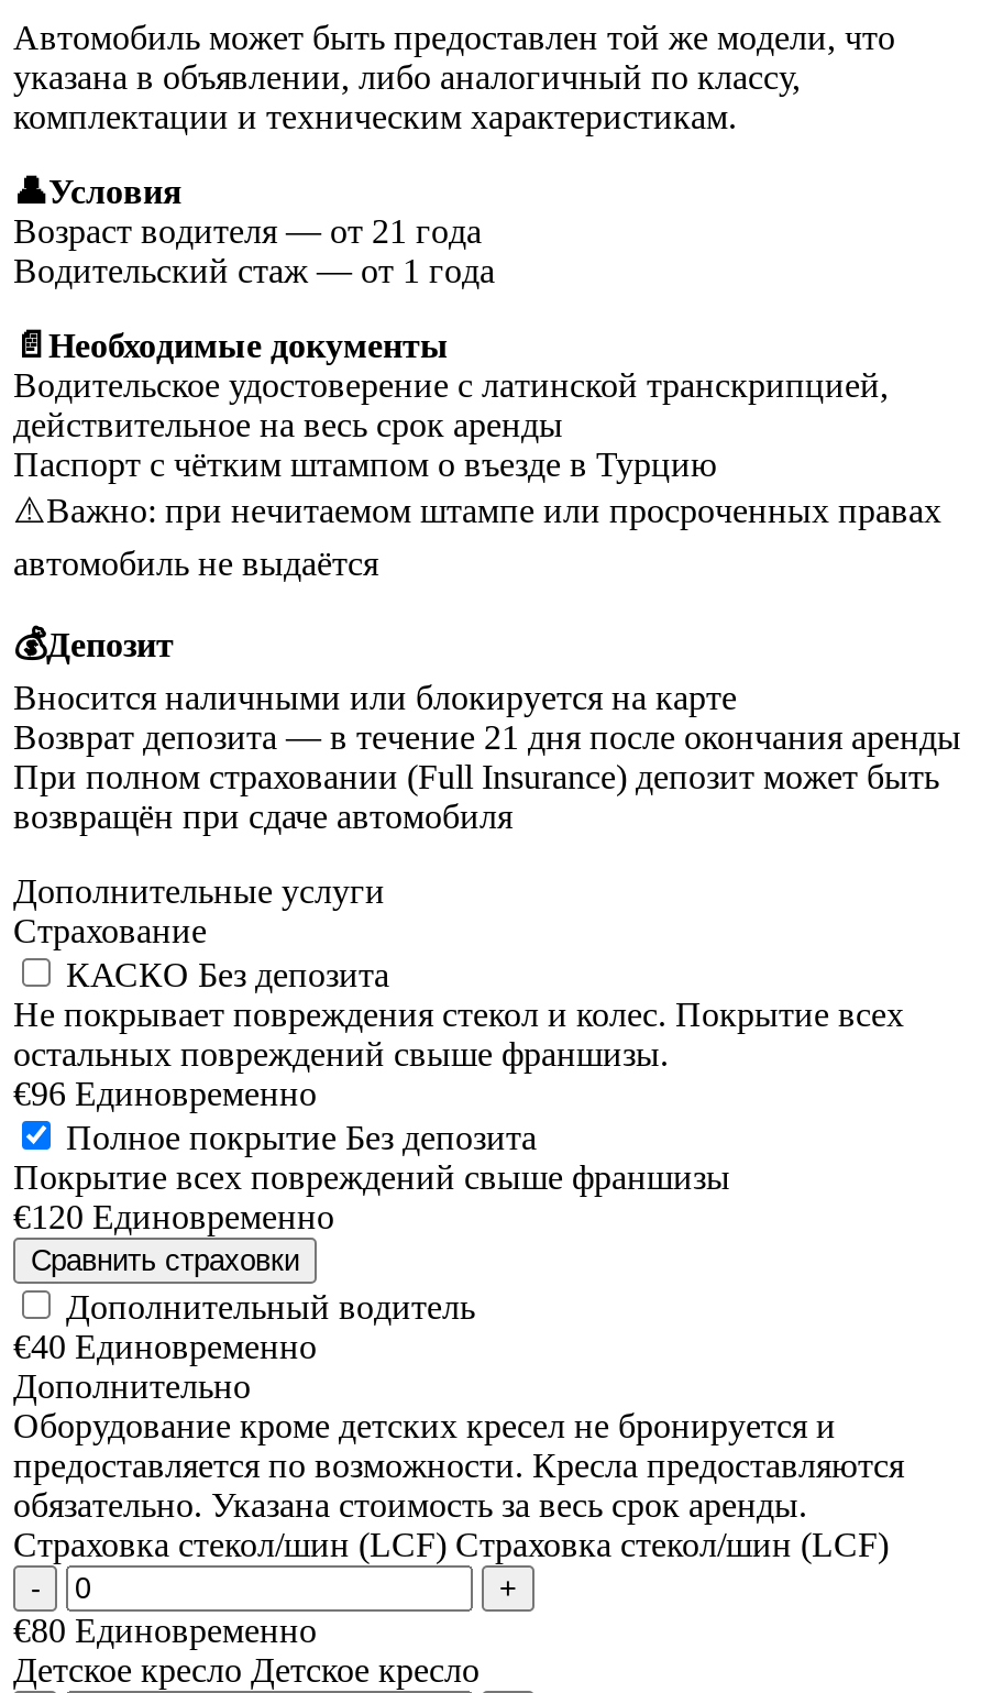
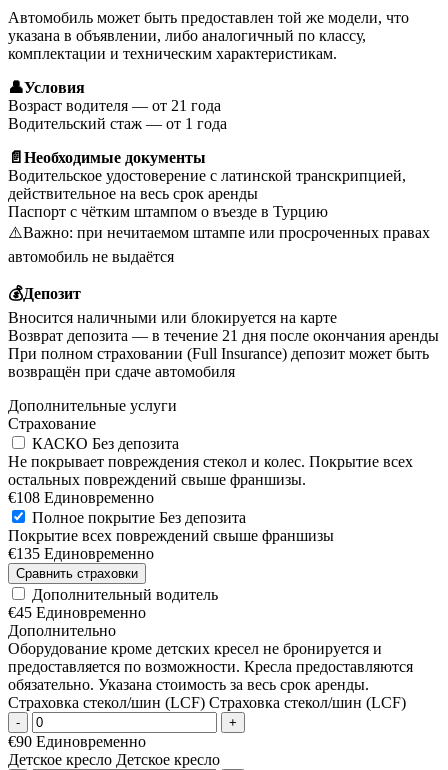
- €96 Единовременно
+ €108 Единовременно

- €120 Единовременно
+ €135 Единовременно

- €40 Единовременно
+ €45 Единовременно

- €80 Единовременно
+ €90 Единовременно
